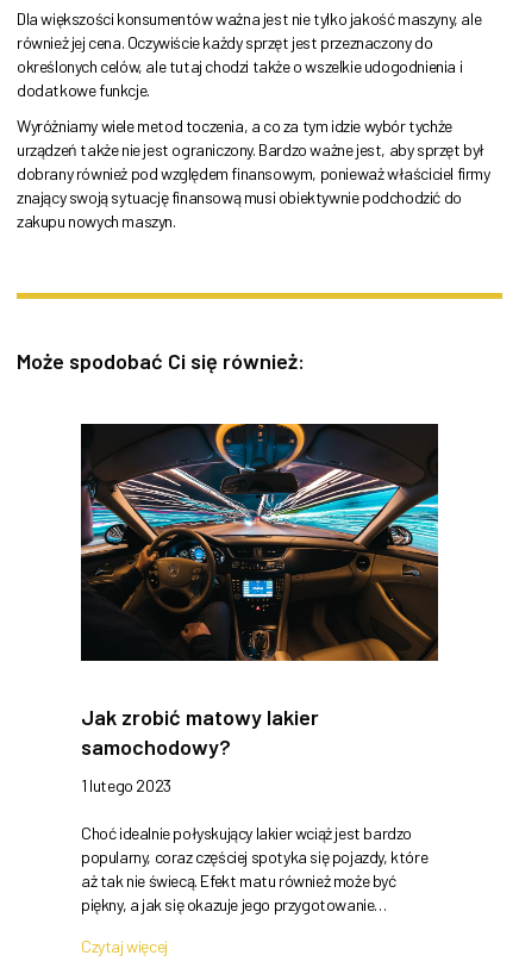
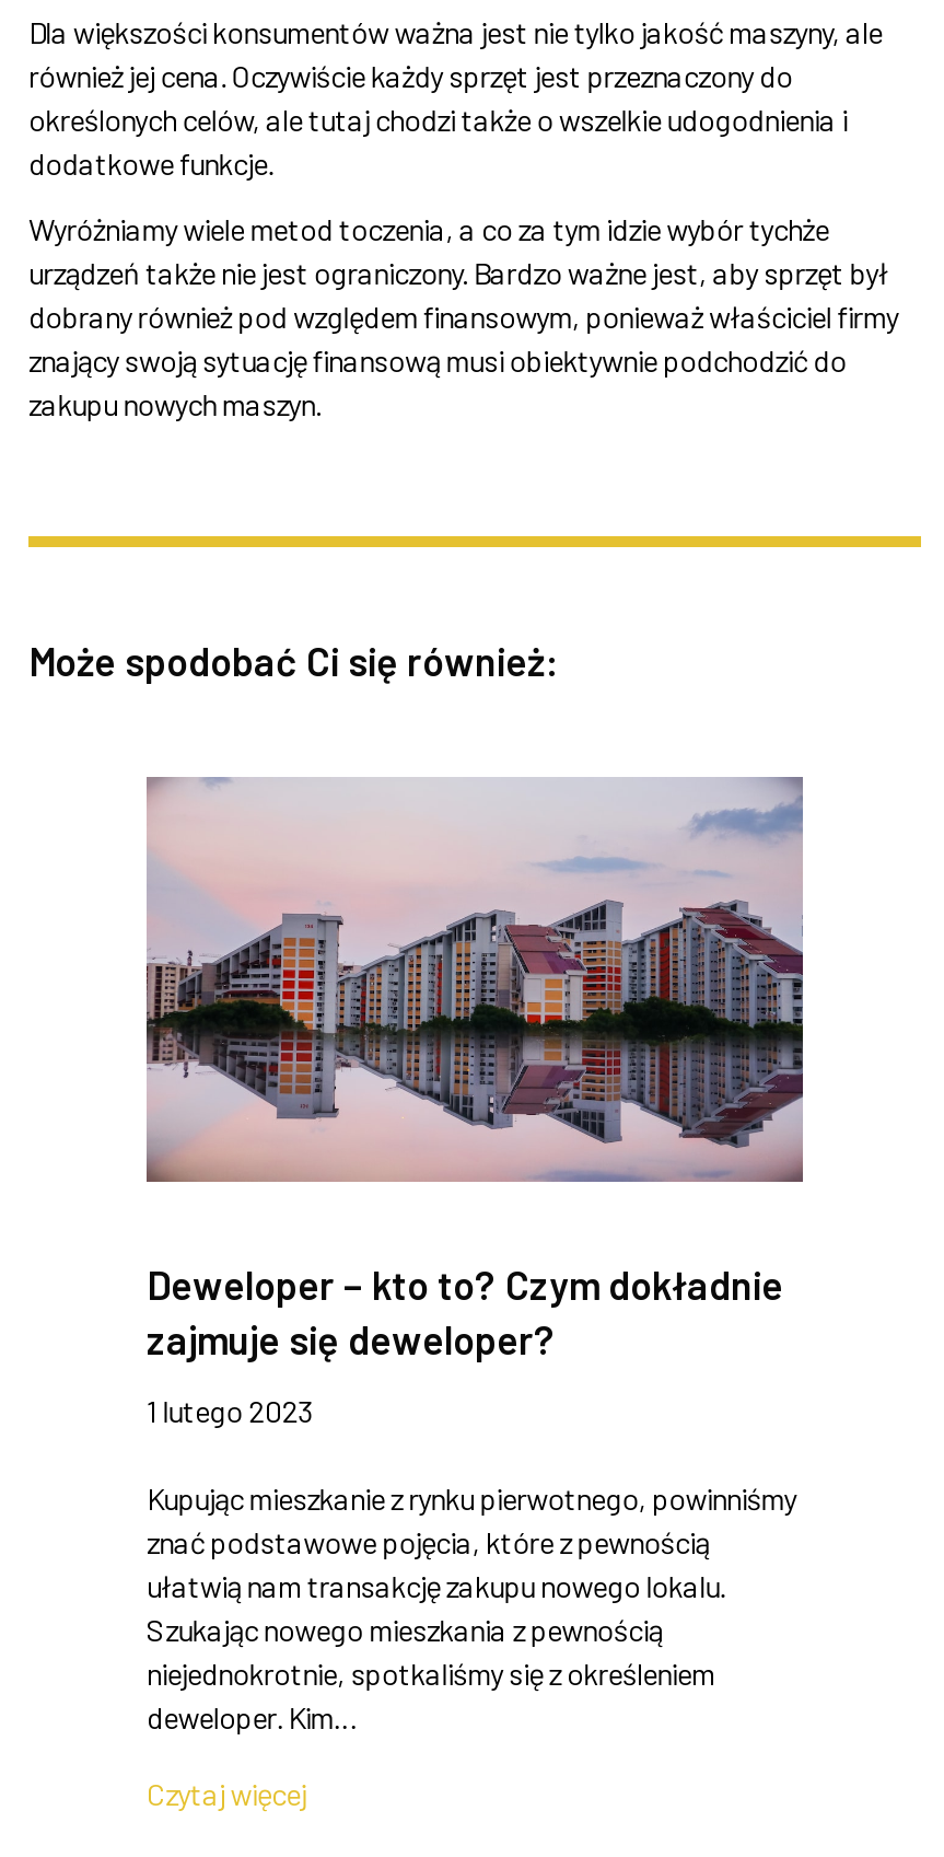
- [image]
- Jak zrobić matowy lakier
- samochodowy?
+ [image]
+ Deweloper – kto to? Czym dokładnie
+ zajmuje się deweloper?

- Choć idealnie połyskujący lakier wciąż jest bardzo
- popularny, coraz częściej spotyka się pojazdy, które
- aż tak nie świecą. Efekt matu również może być
- piękny, a jak się okazuje jego przygotowanie…
+ Kupując mieszkanie z rynku pierwotnego, powinniśmy
+ znać podstawowe pojęcia, które z pewnością
+ ułatwią nam transakcję zakupu nowego lokalu.
+ Szukając nowego mieszkania z pewnością
+ niejednokrotnie, spotkaliśmy się z określeniem
+ deweloper. Kim…
